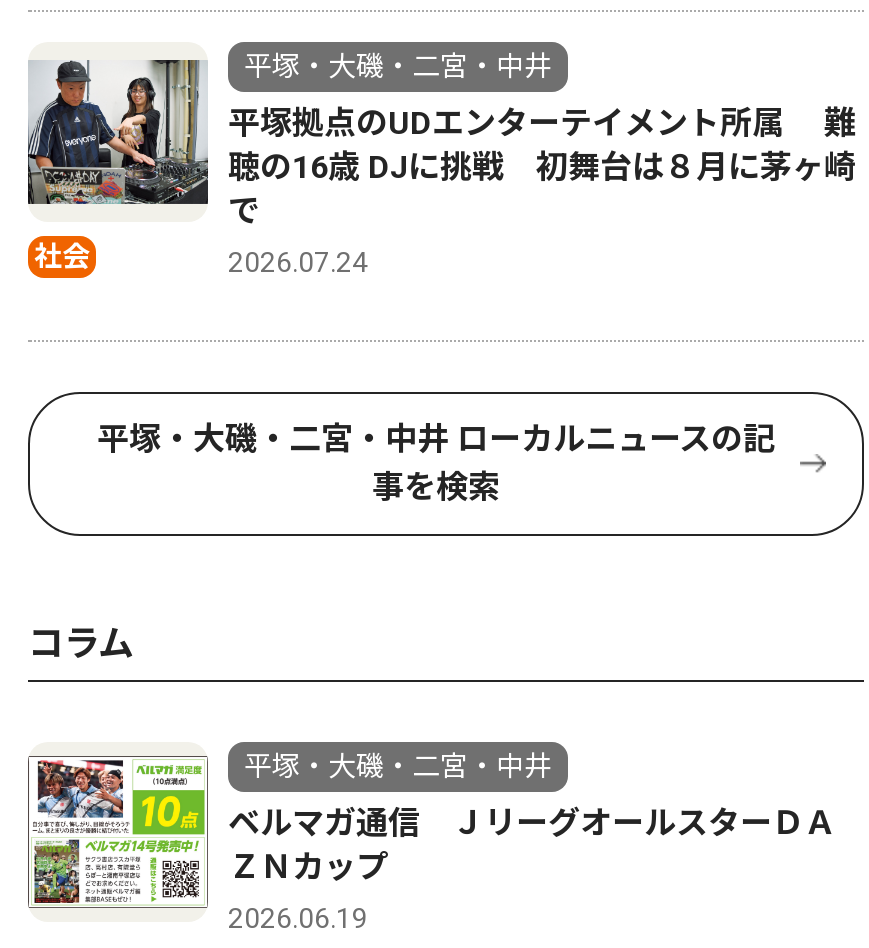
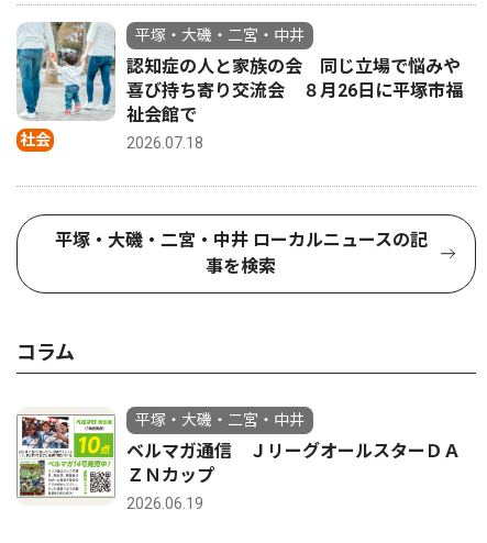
- [image]
- 平塚拠点のUDエンターテイメント所属 難
- 聴の16歳 DJに挑戦 初舞台は８月に茅ヶ崎
- で
- 2026.07.24
+ [image]
+ 認知症の人と家族の会 同じ立場で悩みや
+ 喜び持ち寄り交流会 ８月26日に平塚市福
+ 祉会館で
+ 2026.07.18
